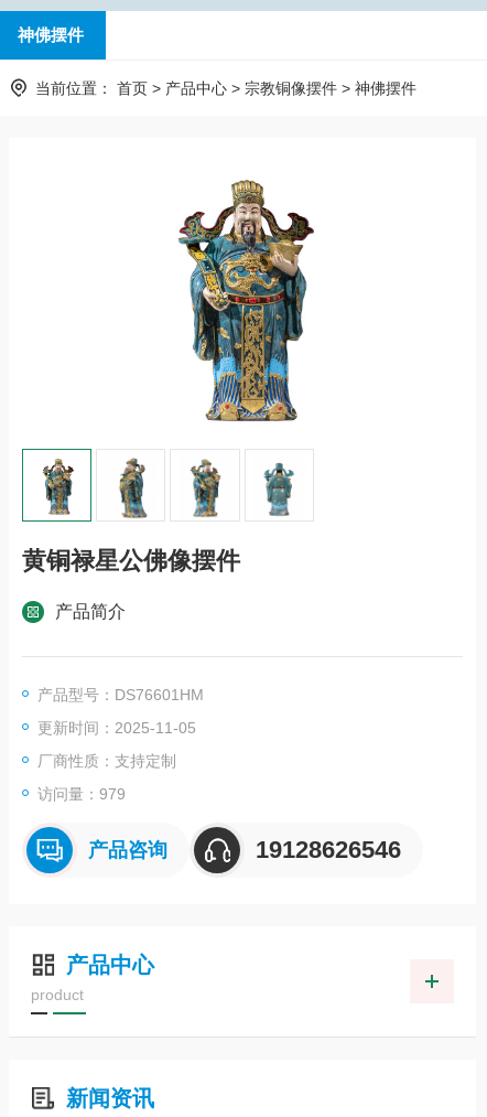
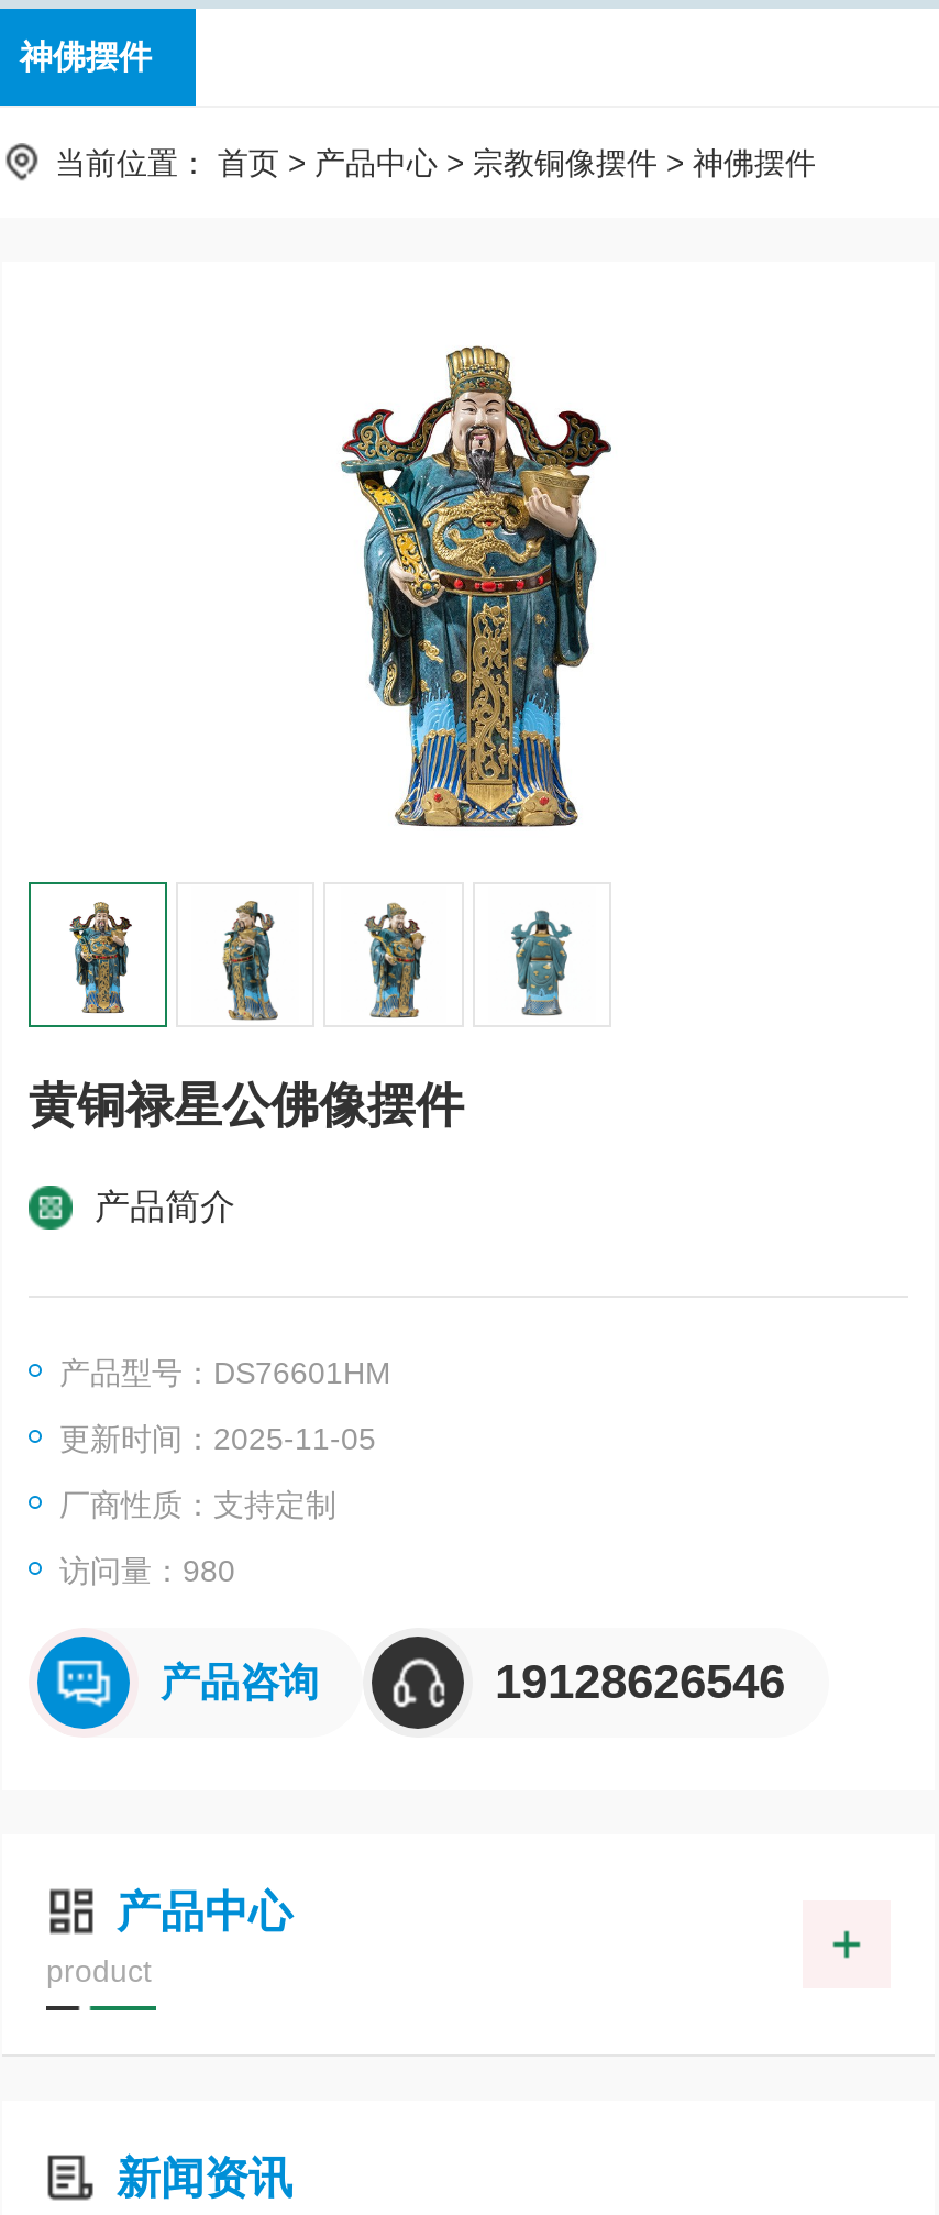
- 访问量：979
+ 访问量：980
